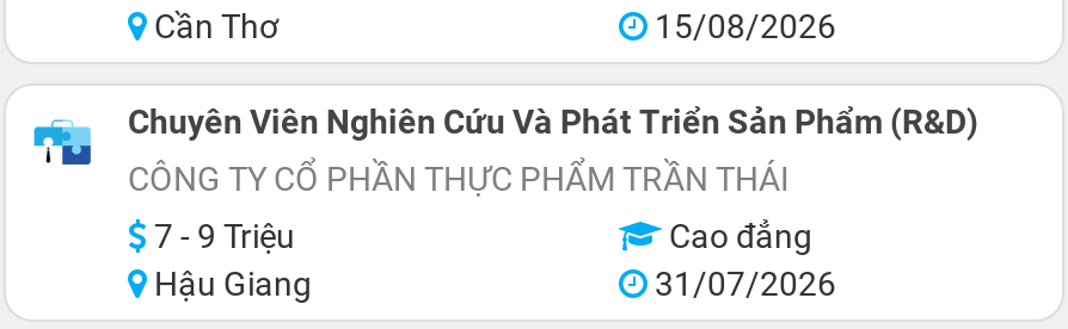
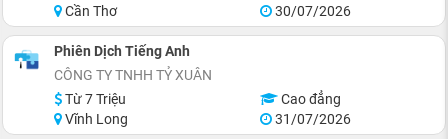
- 15/08/2026
+ 30/07/2026

- Chuyên Viên Nghiên Cứu Và Phát Triển Sản Phẩm (R&D)
+ Phiên Dịch Tiếng Anh

- CÔNG TY CỔ PHẦN THỰC PHẨM TRẦN THÁI
+ CÔNG TY TNHH TỶ XUÂN

- 7 - 9 Triệu
+ Từ 7 Triệu

- Hậu Giang
+ Vĩnh Long
